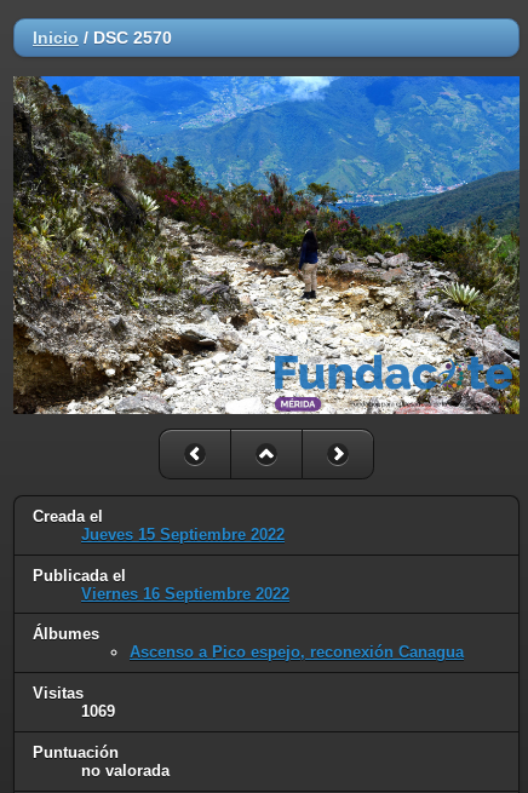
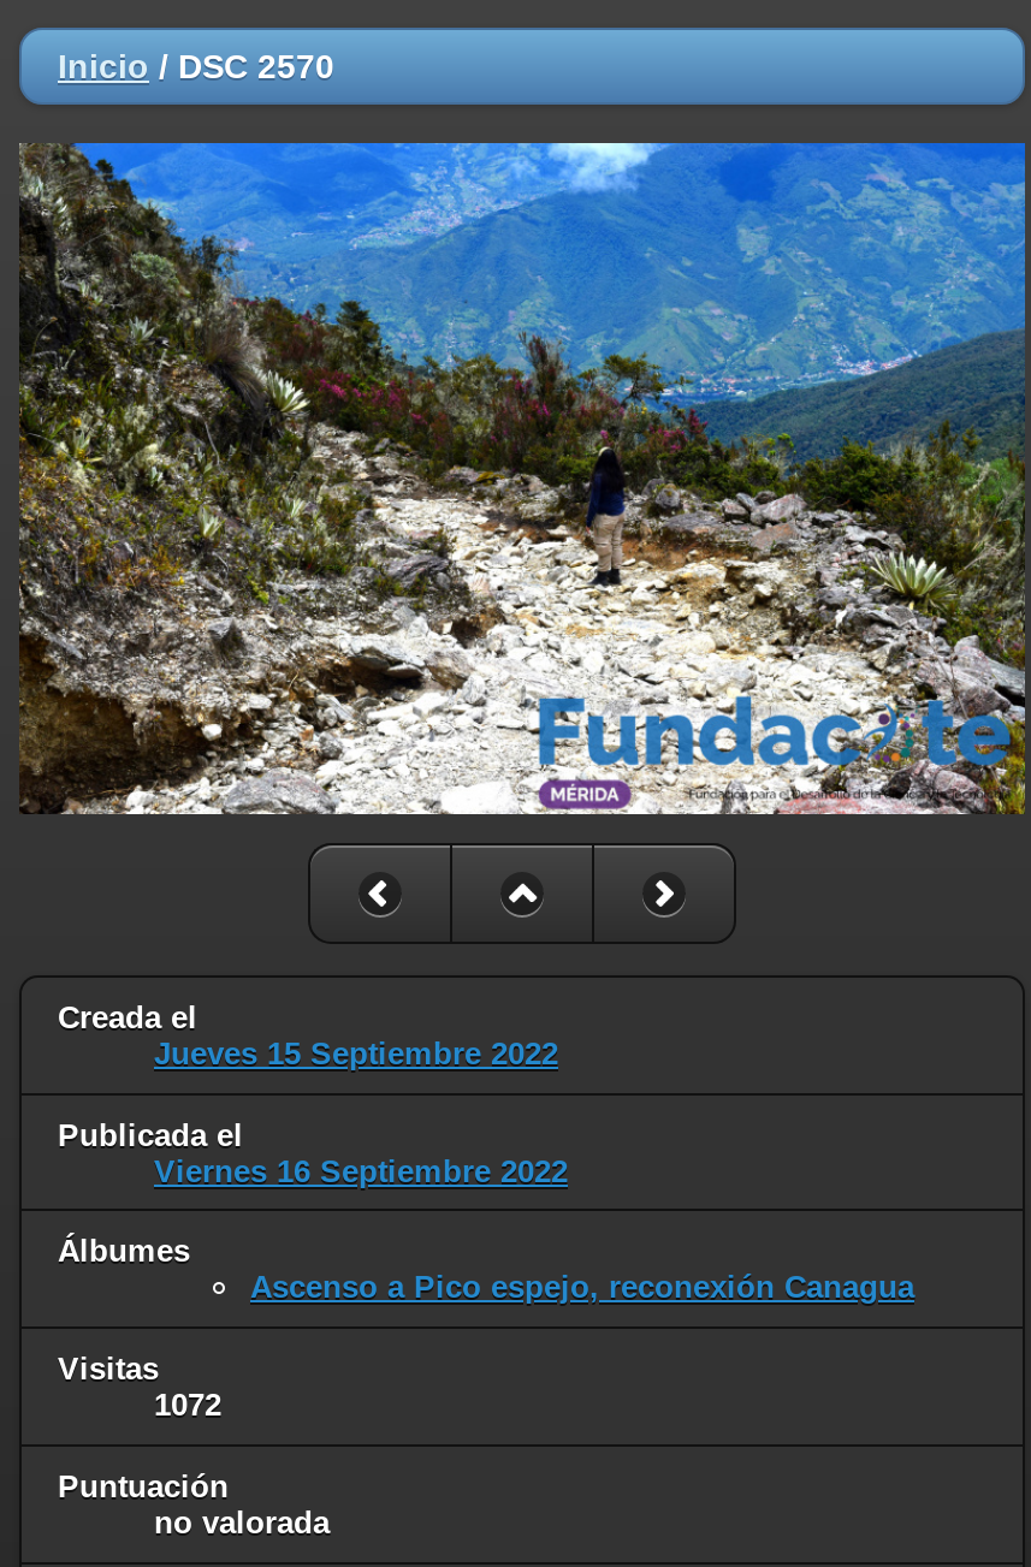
- 1069
+ 1072
